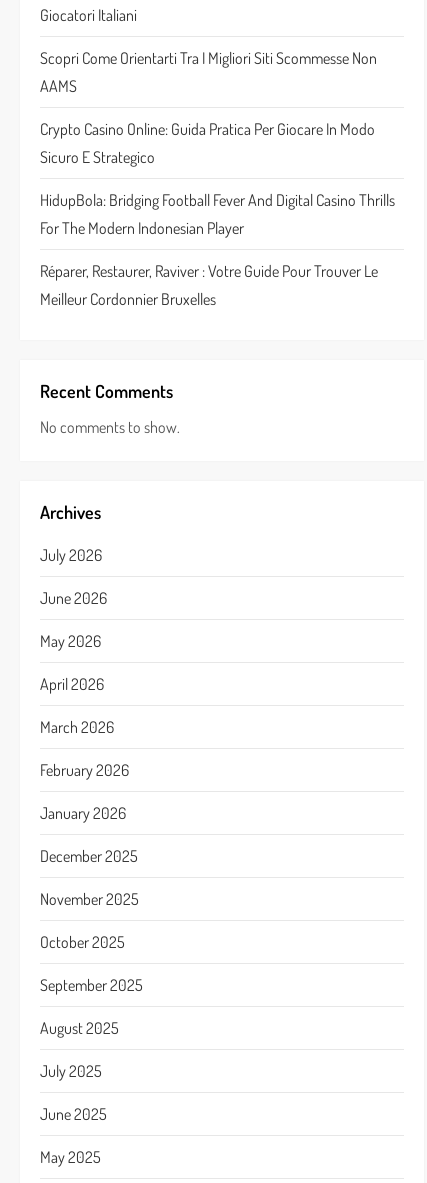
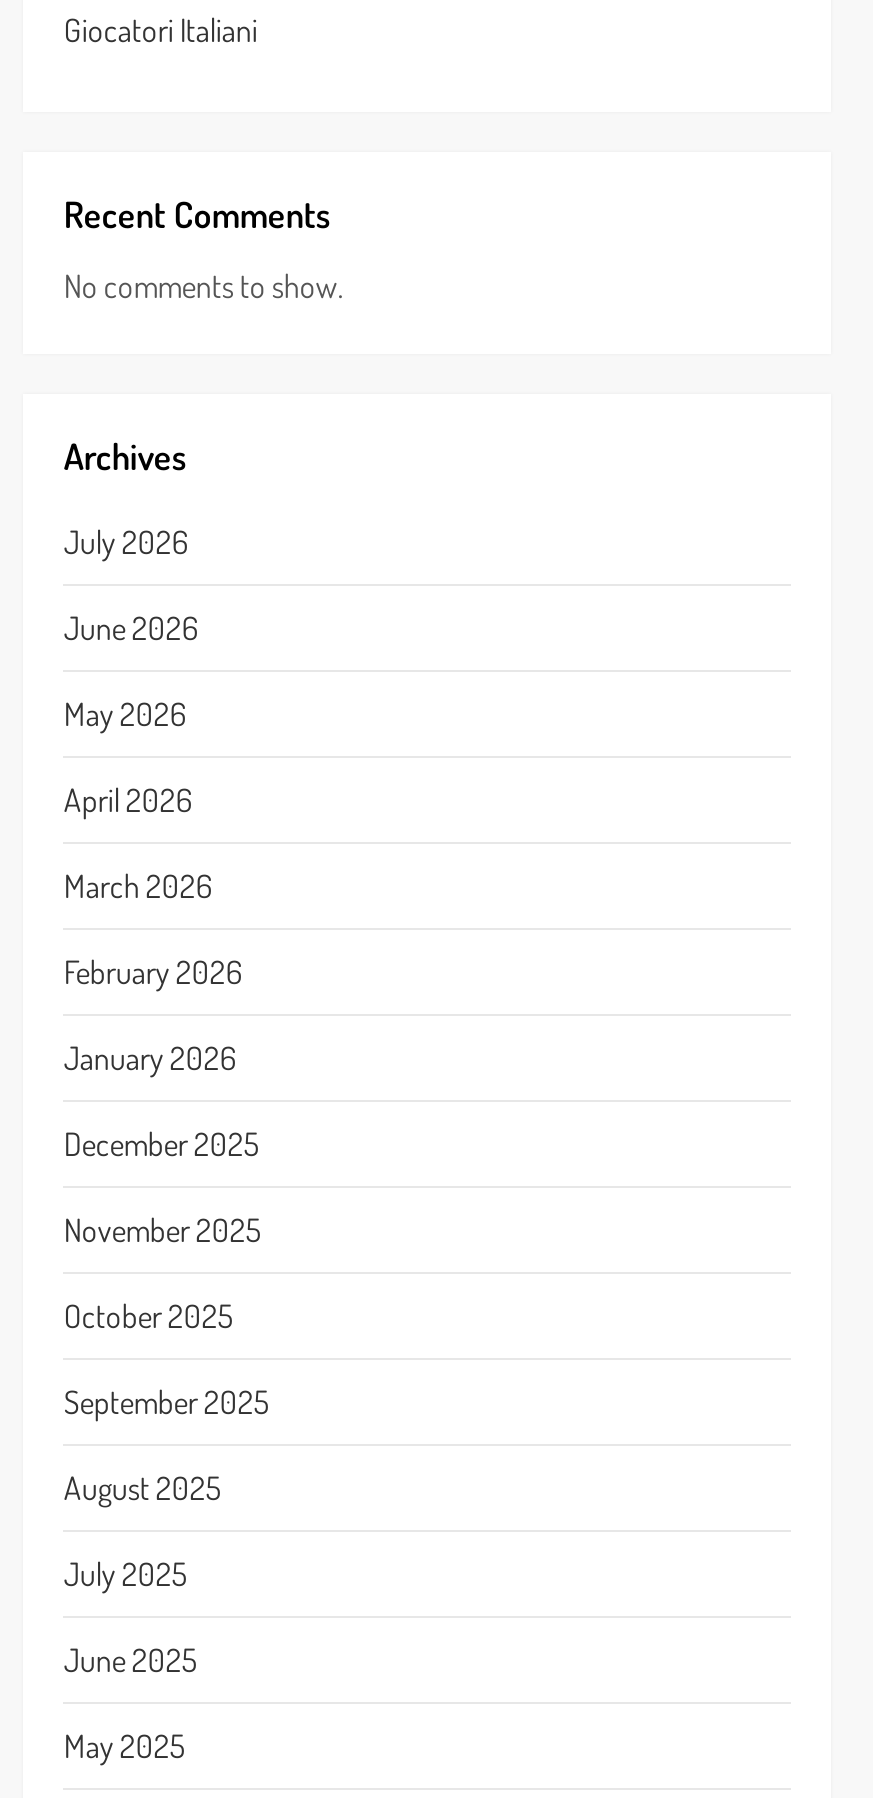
- Scopri Come Orientarti Tra I Migliori Siti Scommesse Non
- AAMS
- Crypto Casino Online: Guida Pratica Per Giocare In Modo
- Sicuro E Strategico
- HidupBola: Bridging Football Fever And Digital Casino Thrills
- For The Modern Indonesian Player
- Réparer, Restaurer, Raviver : Votre Guide Pour Trouver Le
- Meilleur Cordonnier Bruxelles
